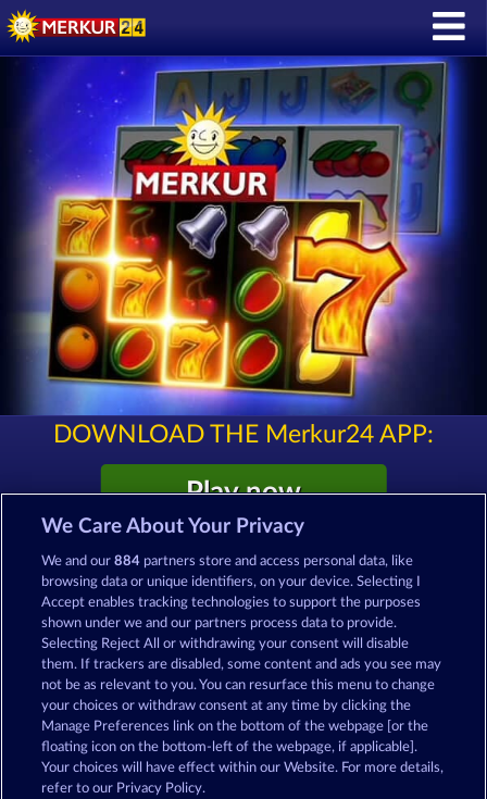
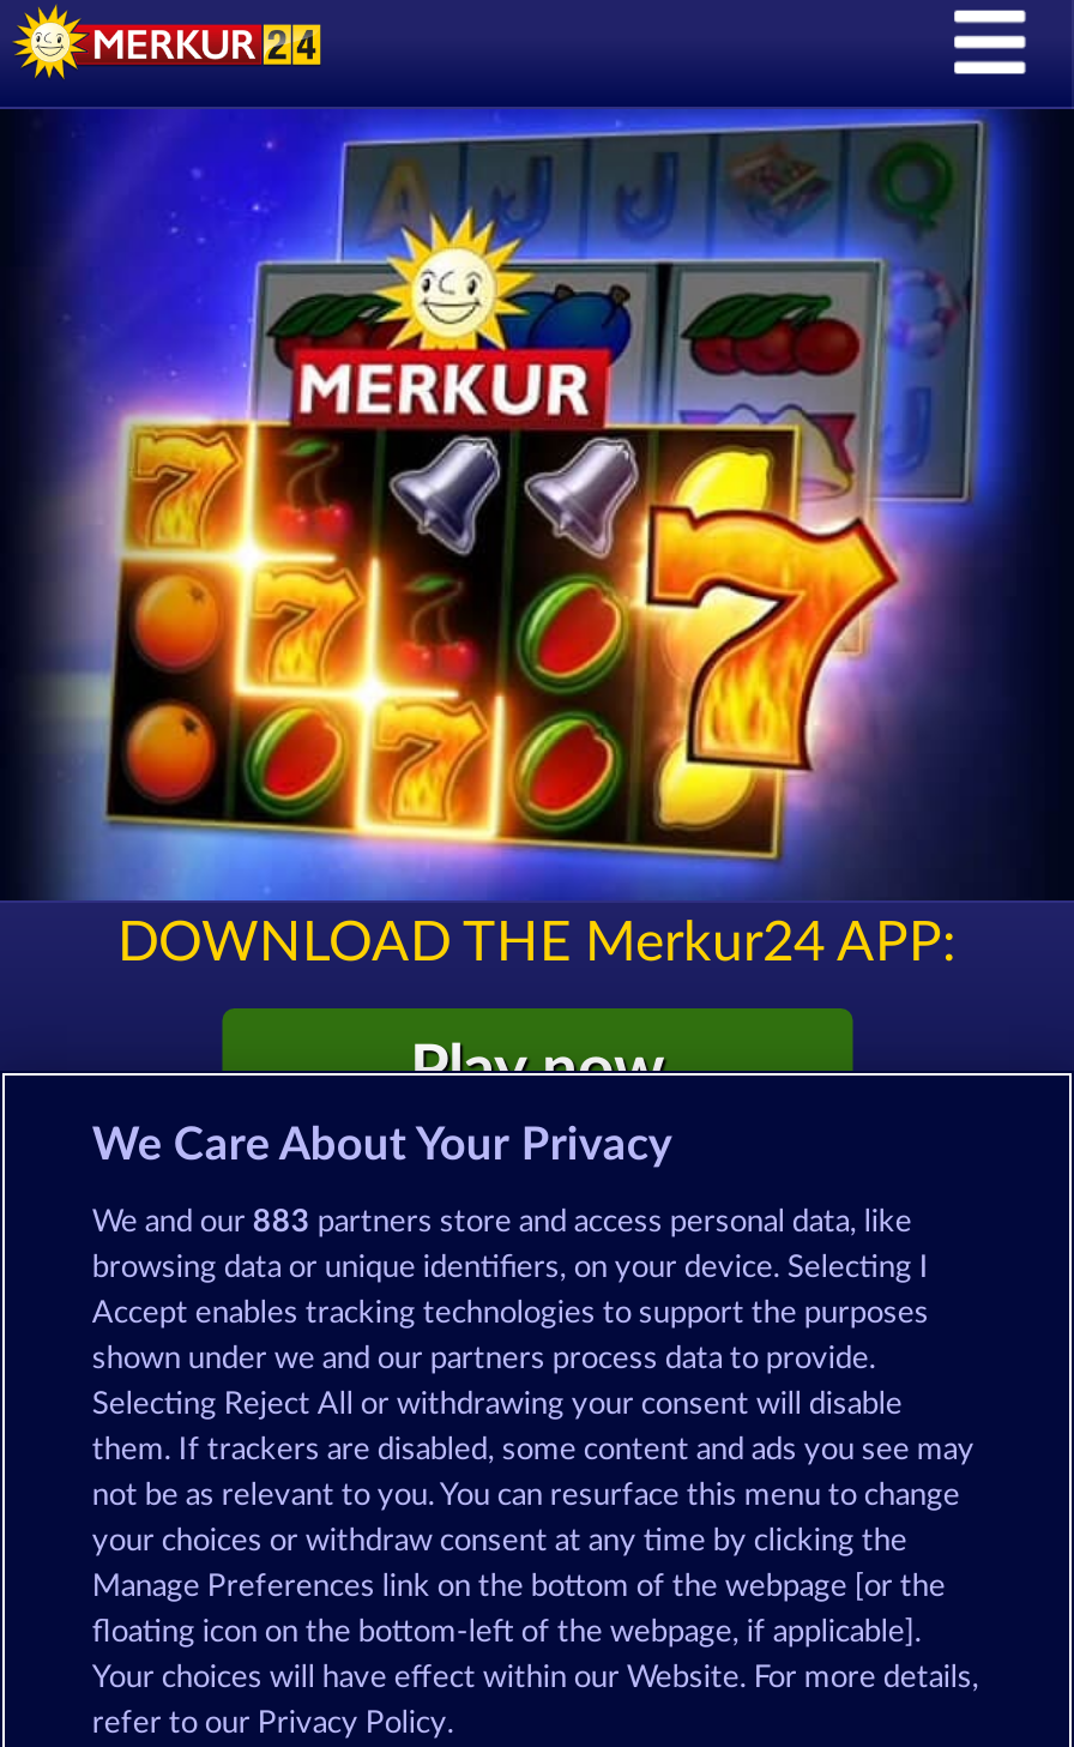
- We and our 884 partners store and access personal data, like
+ We and our 883 partners store and access personal data, like
